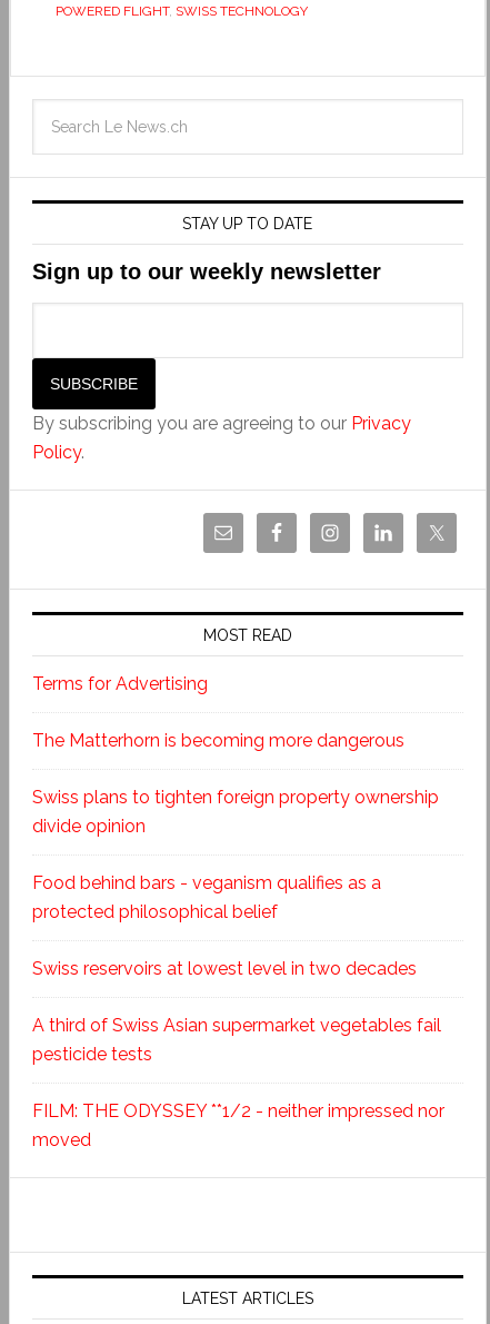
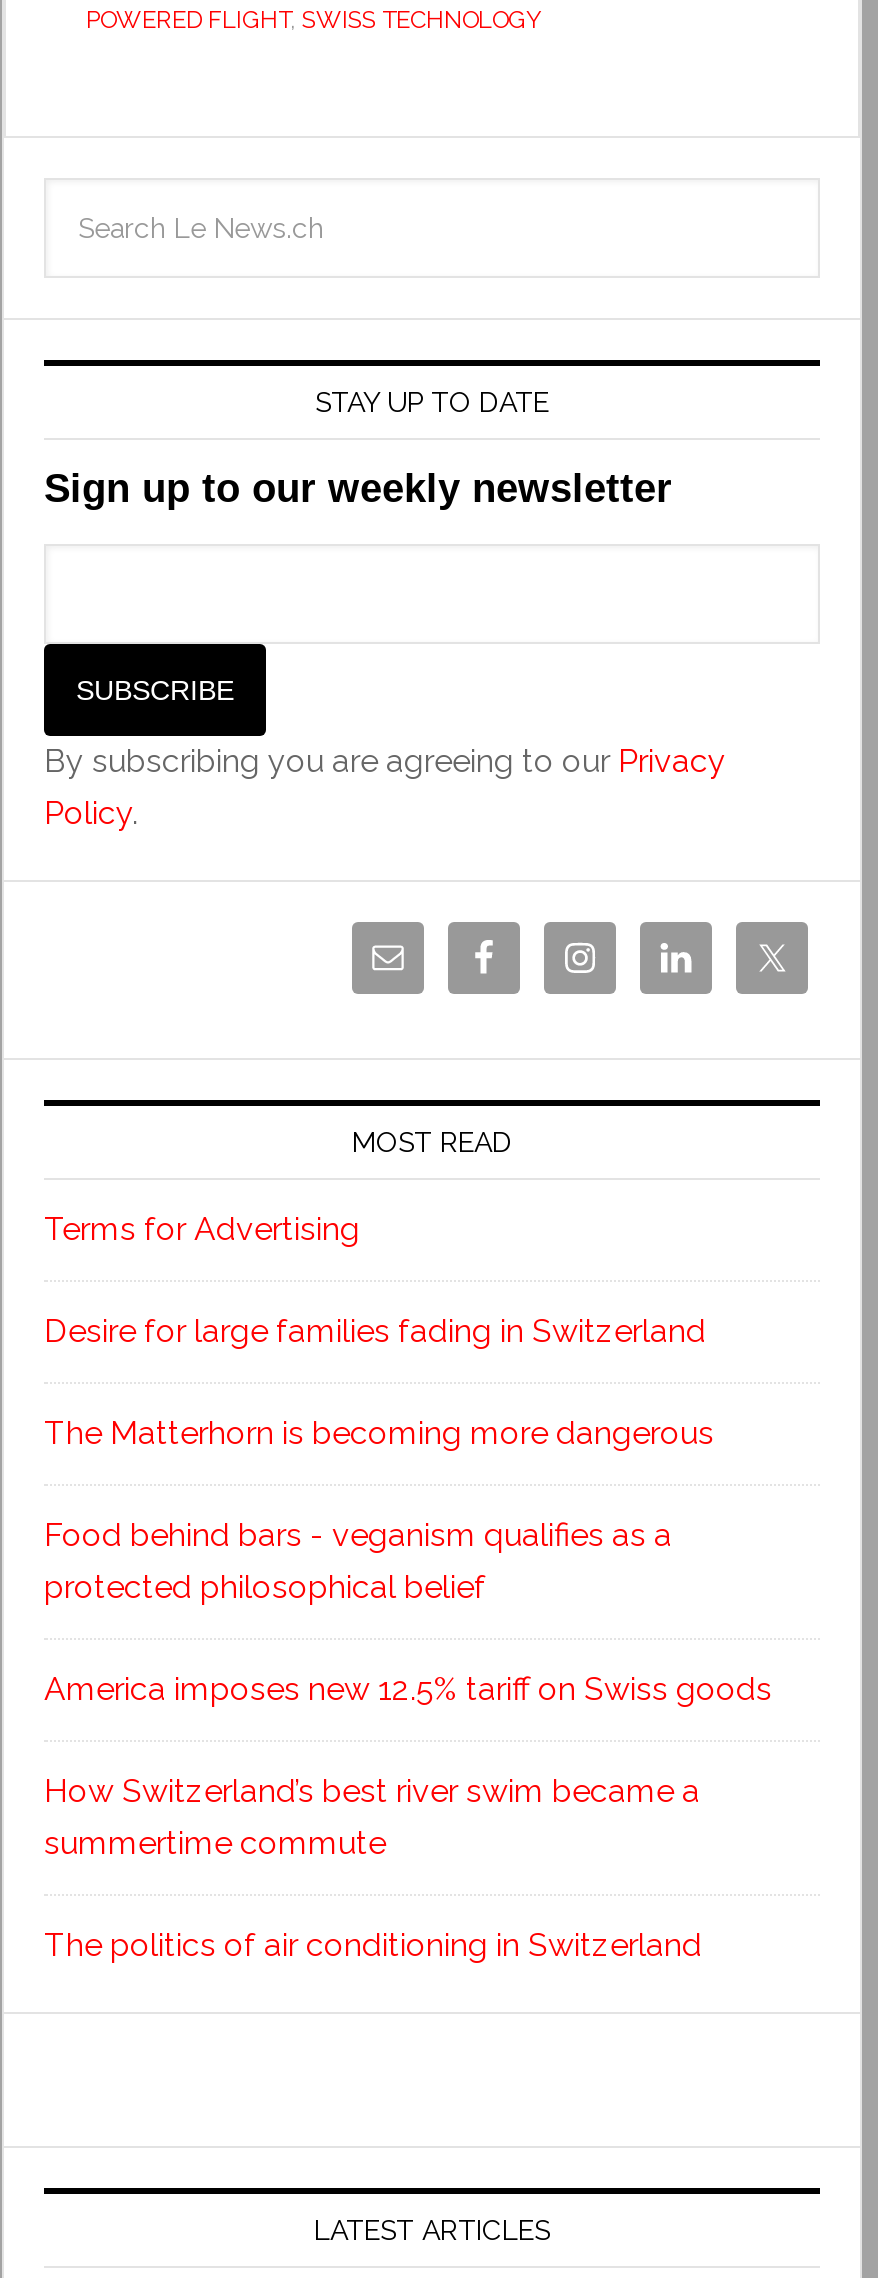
+ Desire for large families fading in Switzerland

moved down: The Matterhorn is becoming more dangerous

- Swiss plans to tighten foreign property ownership
- divide opinion

- Swiss reservoirs at lowest level in two decades
+ America imposes new 12.5% tariff on Swiss goods

- A third of Swiss Asian supermarket vegetables fail
- pesticide tests
+ How Switzerland’s best river swim became a
+ summertime commute

- FILM: THE ODYSSEY **1/2 - neither impressed nor
- moved
+ The politics of air conditioning in Switzerland
